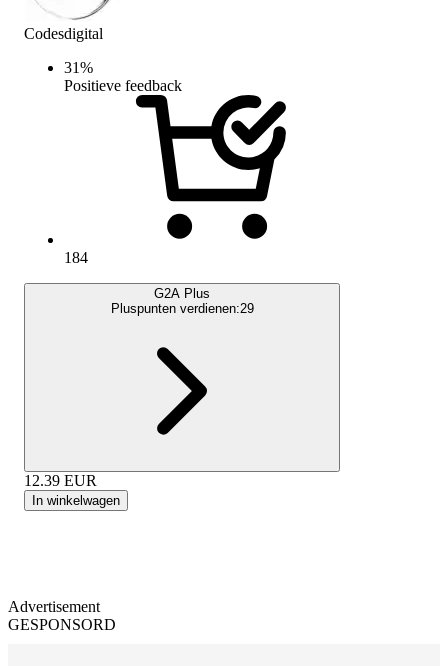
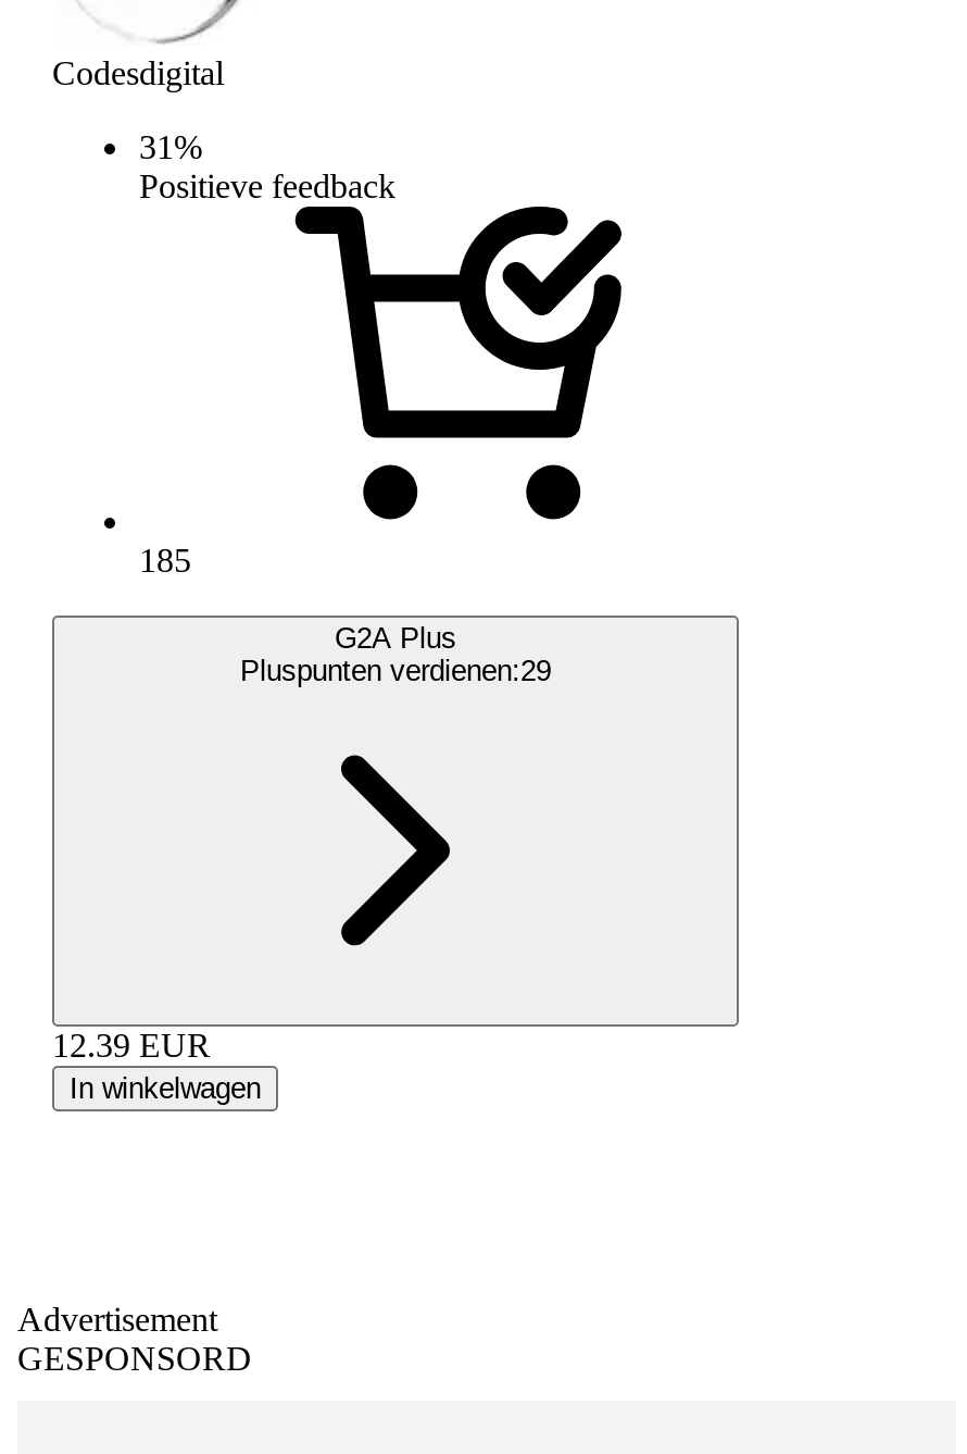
- 184
+ 185
